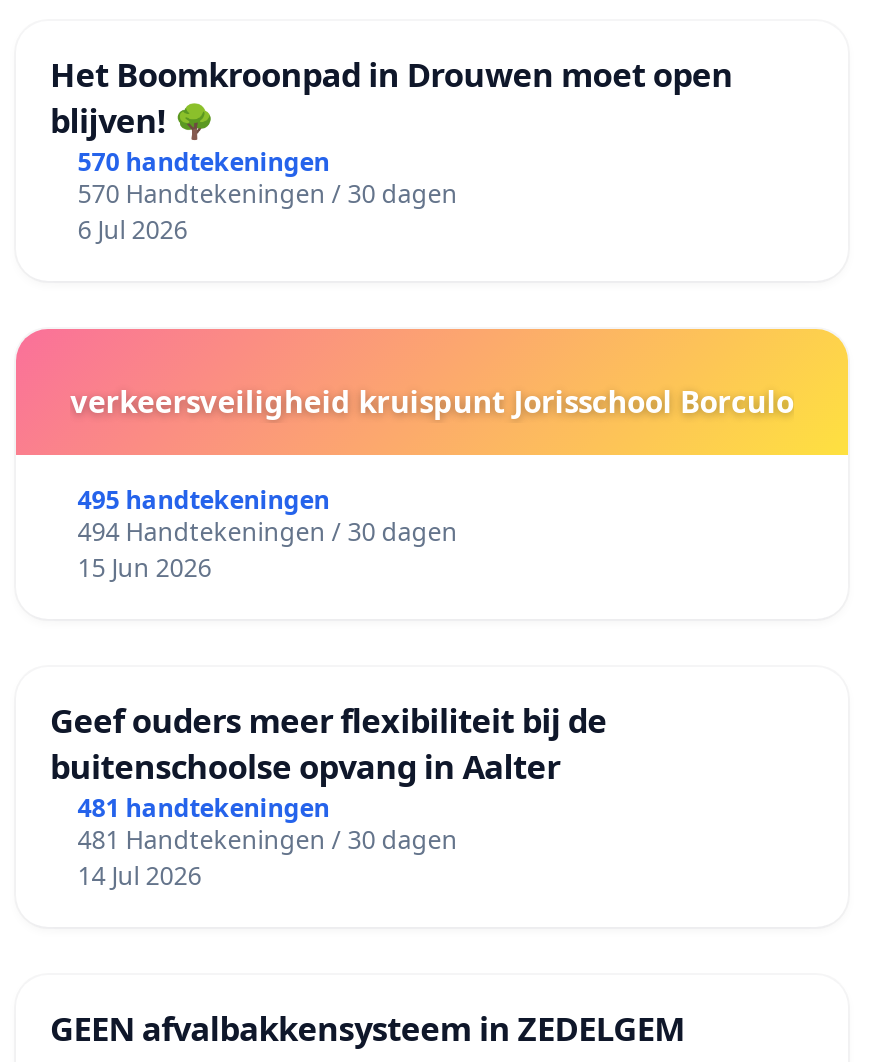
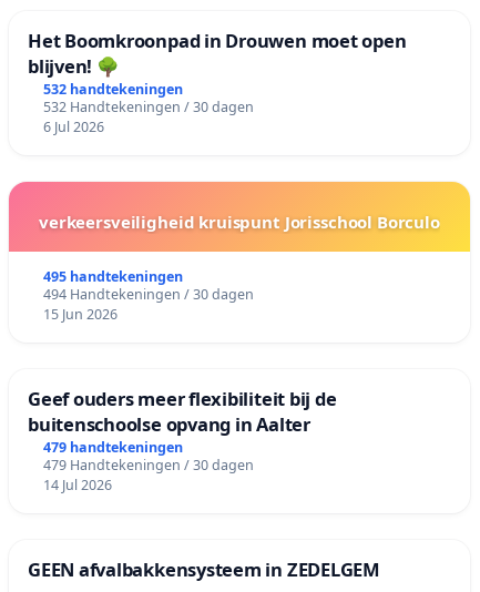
- 570 handtekeningen
+ 532 handtekeningen

- 570 Handtekeningen / 30 dagen
+ 532 Handtekeningen / 30 dagen

- 481 handtekeningen
+ 479 handtekeningen

- 481 Handtekeningen / 30 dagen
+ 479 Handtekeningen / 30 dagen
